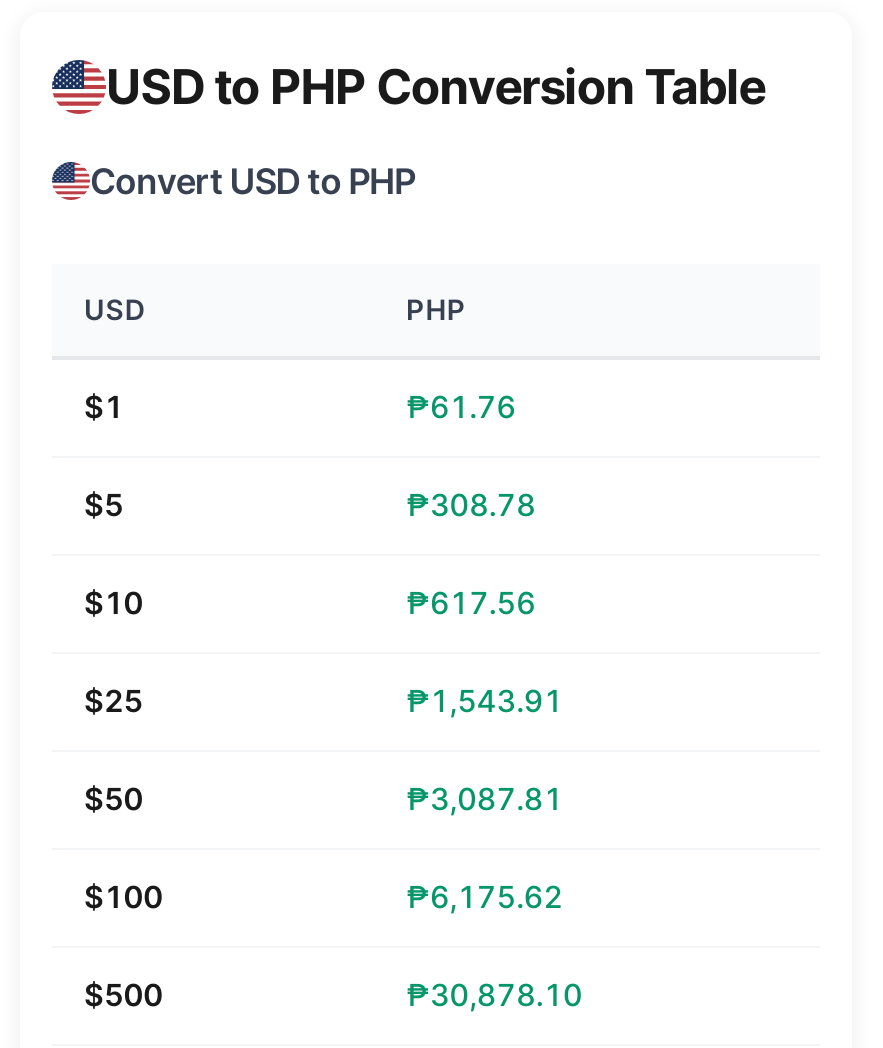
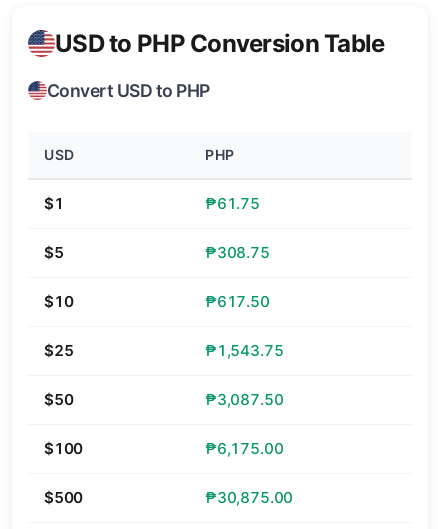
- ₱61.76
+ ₱61.75

- ₱308.78
+ ₱308.75

- ₱617.56
+ ₱617.50

- ₱1,543.91
+ ₱1,543.75

- ₱3,087.81
+ ₱3,087.50

- ₱6,175.62
+ ₱6,175.00

- ₱30,878.10
+ ₱30,875.00
